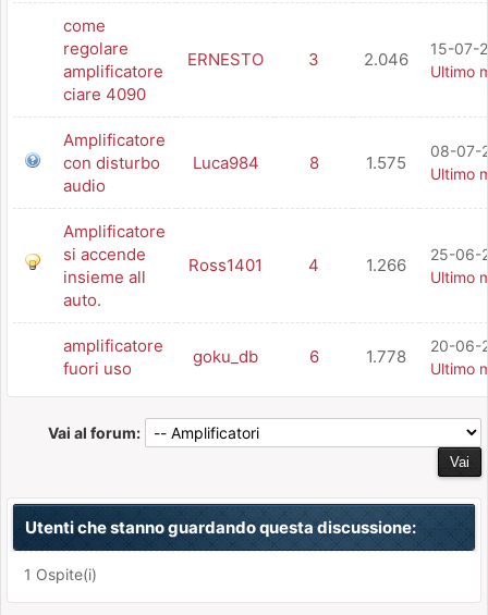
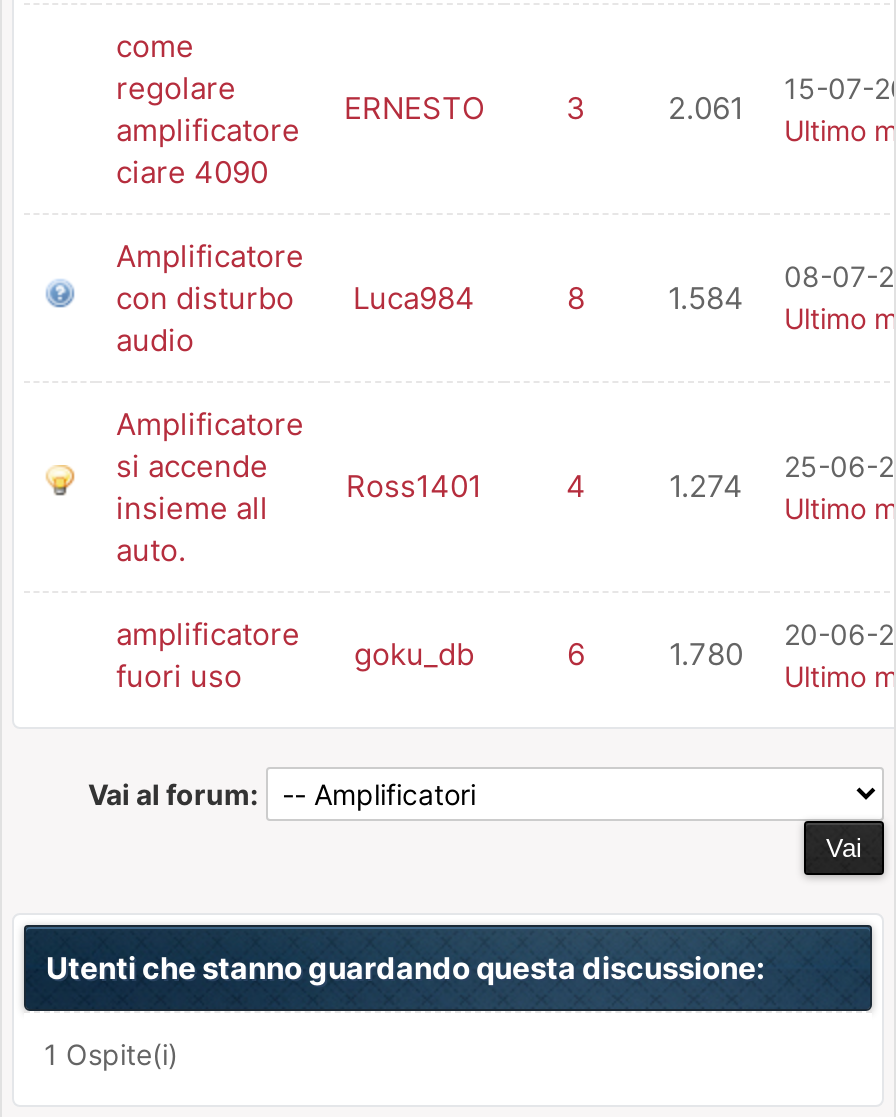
- 2.046
+ 2.061

- 1.575
+ 1.584

- 1.266
+ 1.274

- 1.778
+ 1.780
